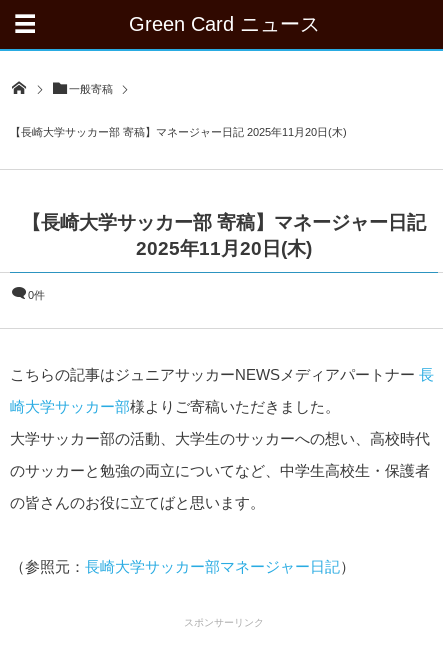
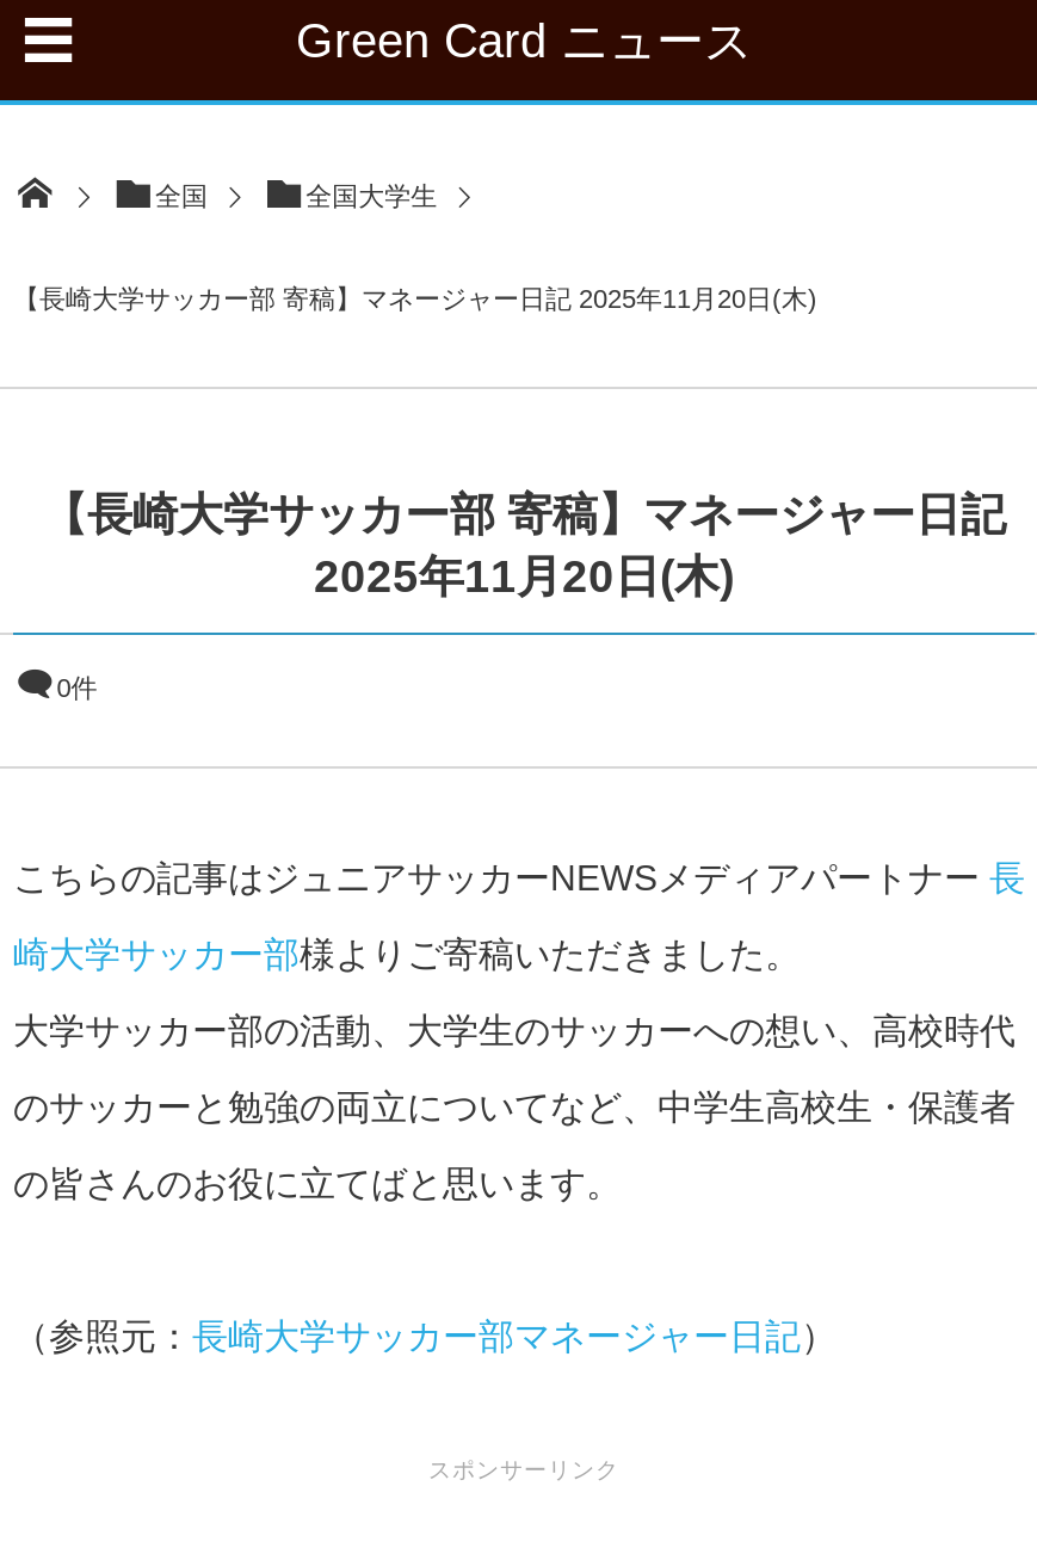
- 一般寄稿
+ 全国
+ 全国大学生
